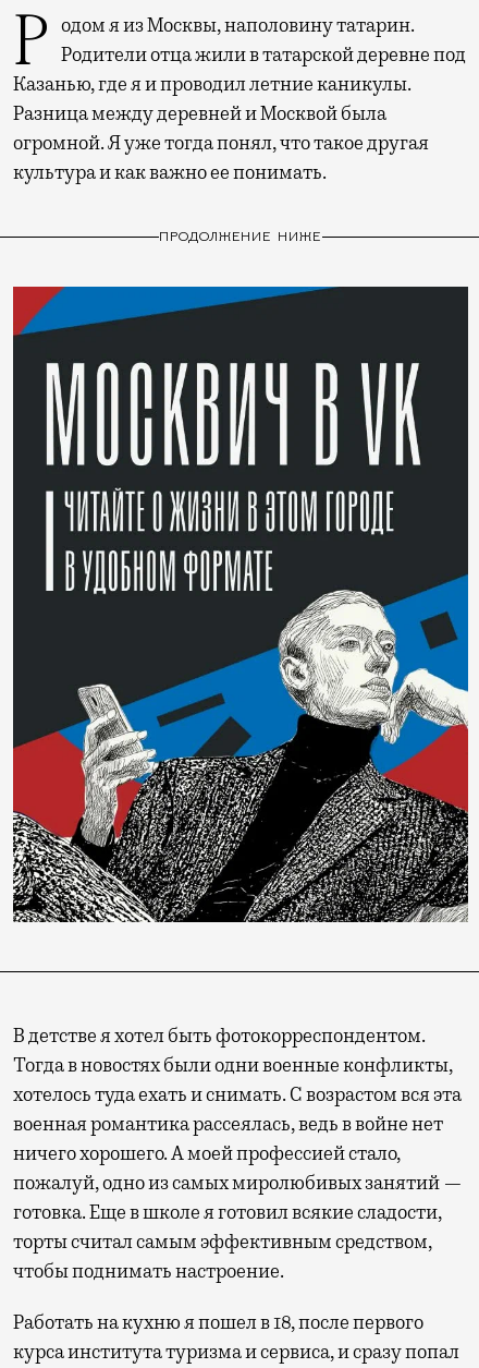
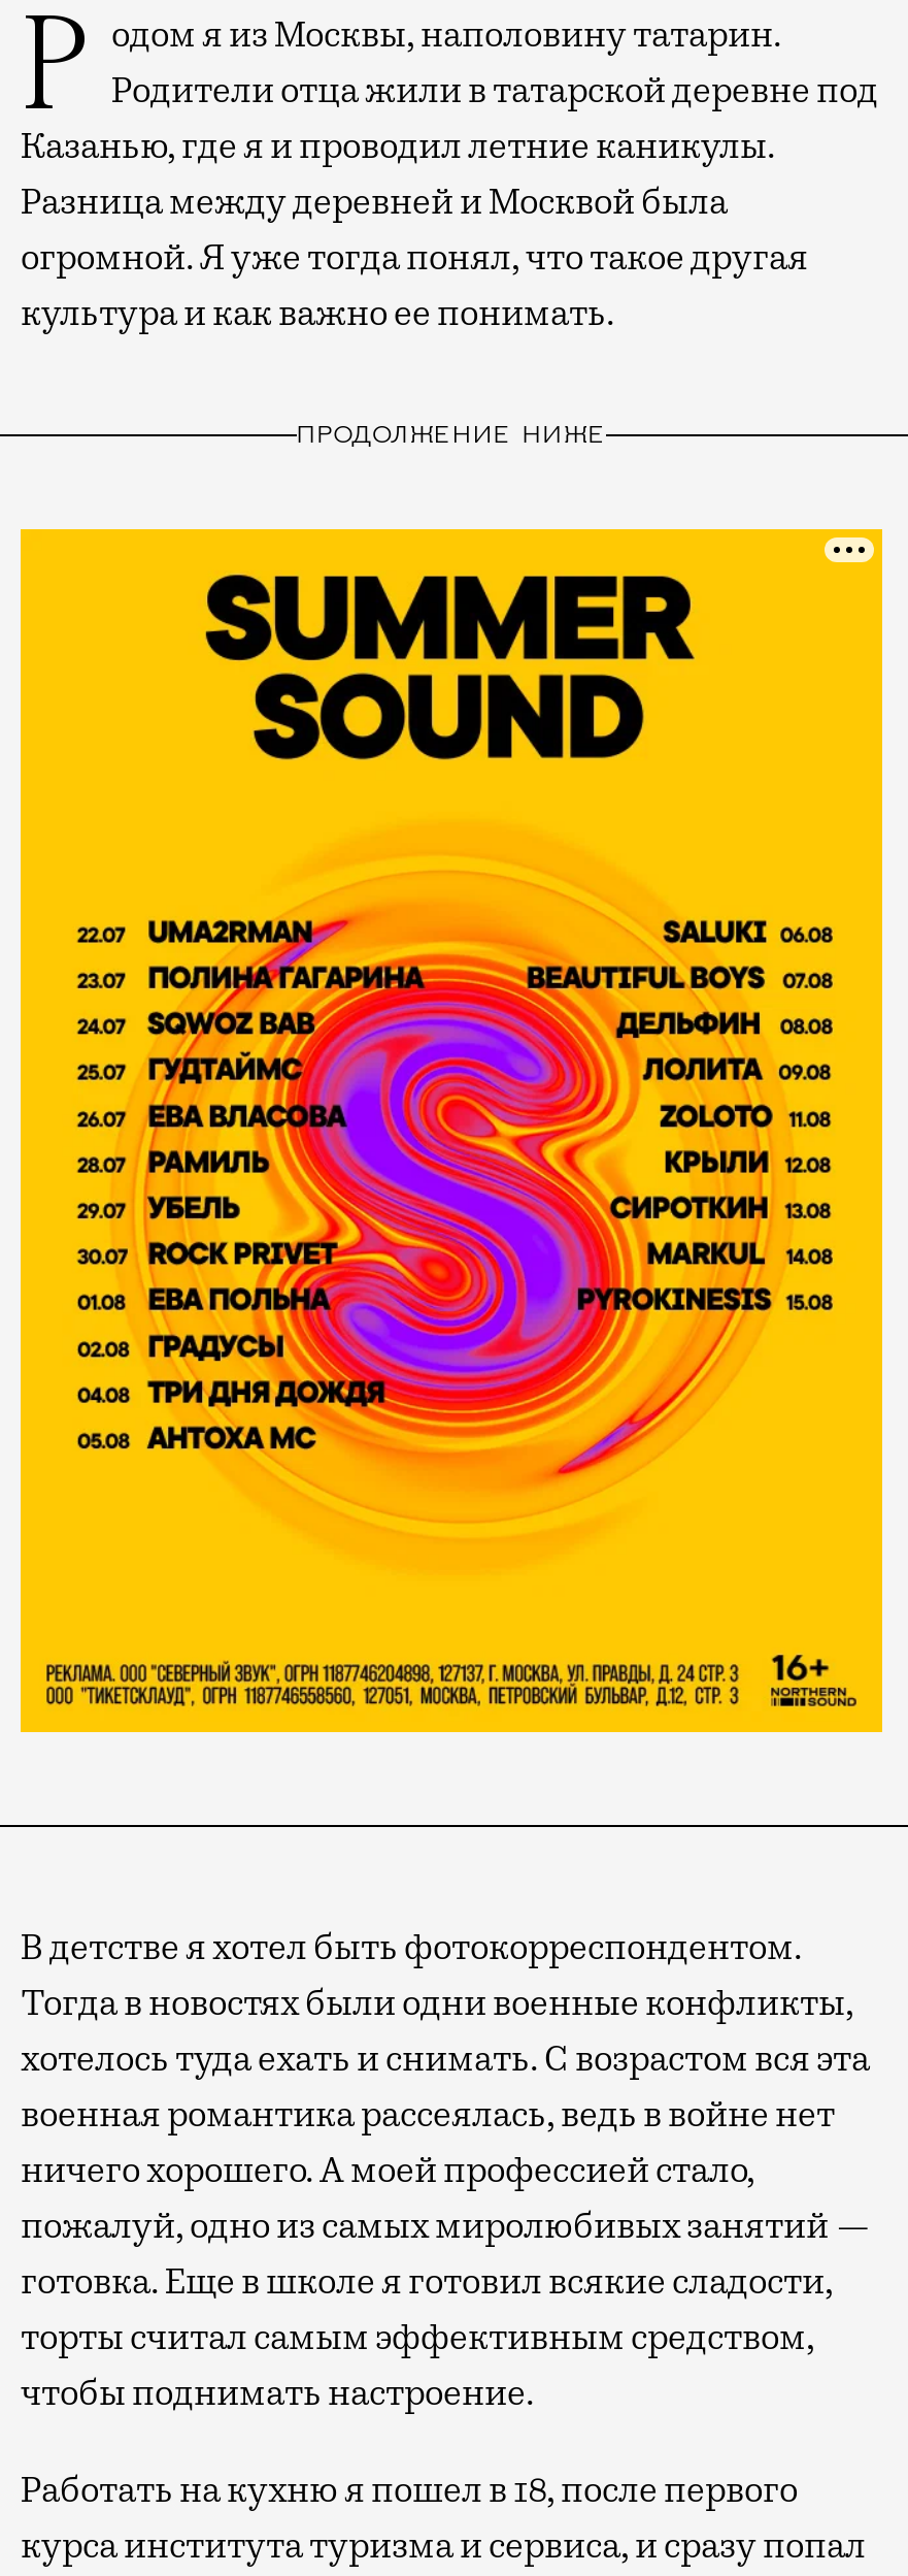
- [image]
+ [image]
